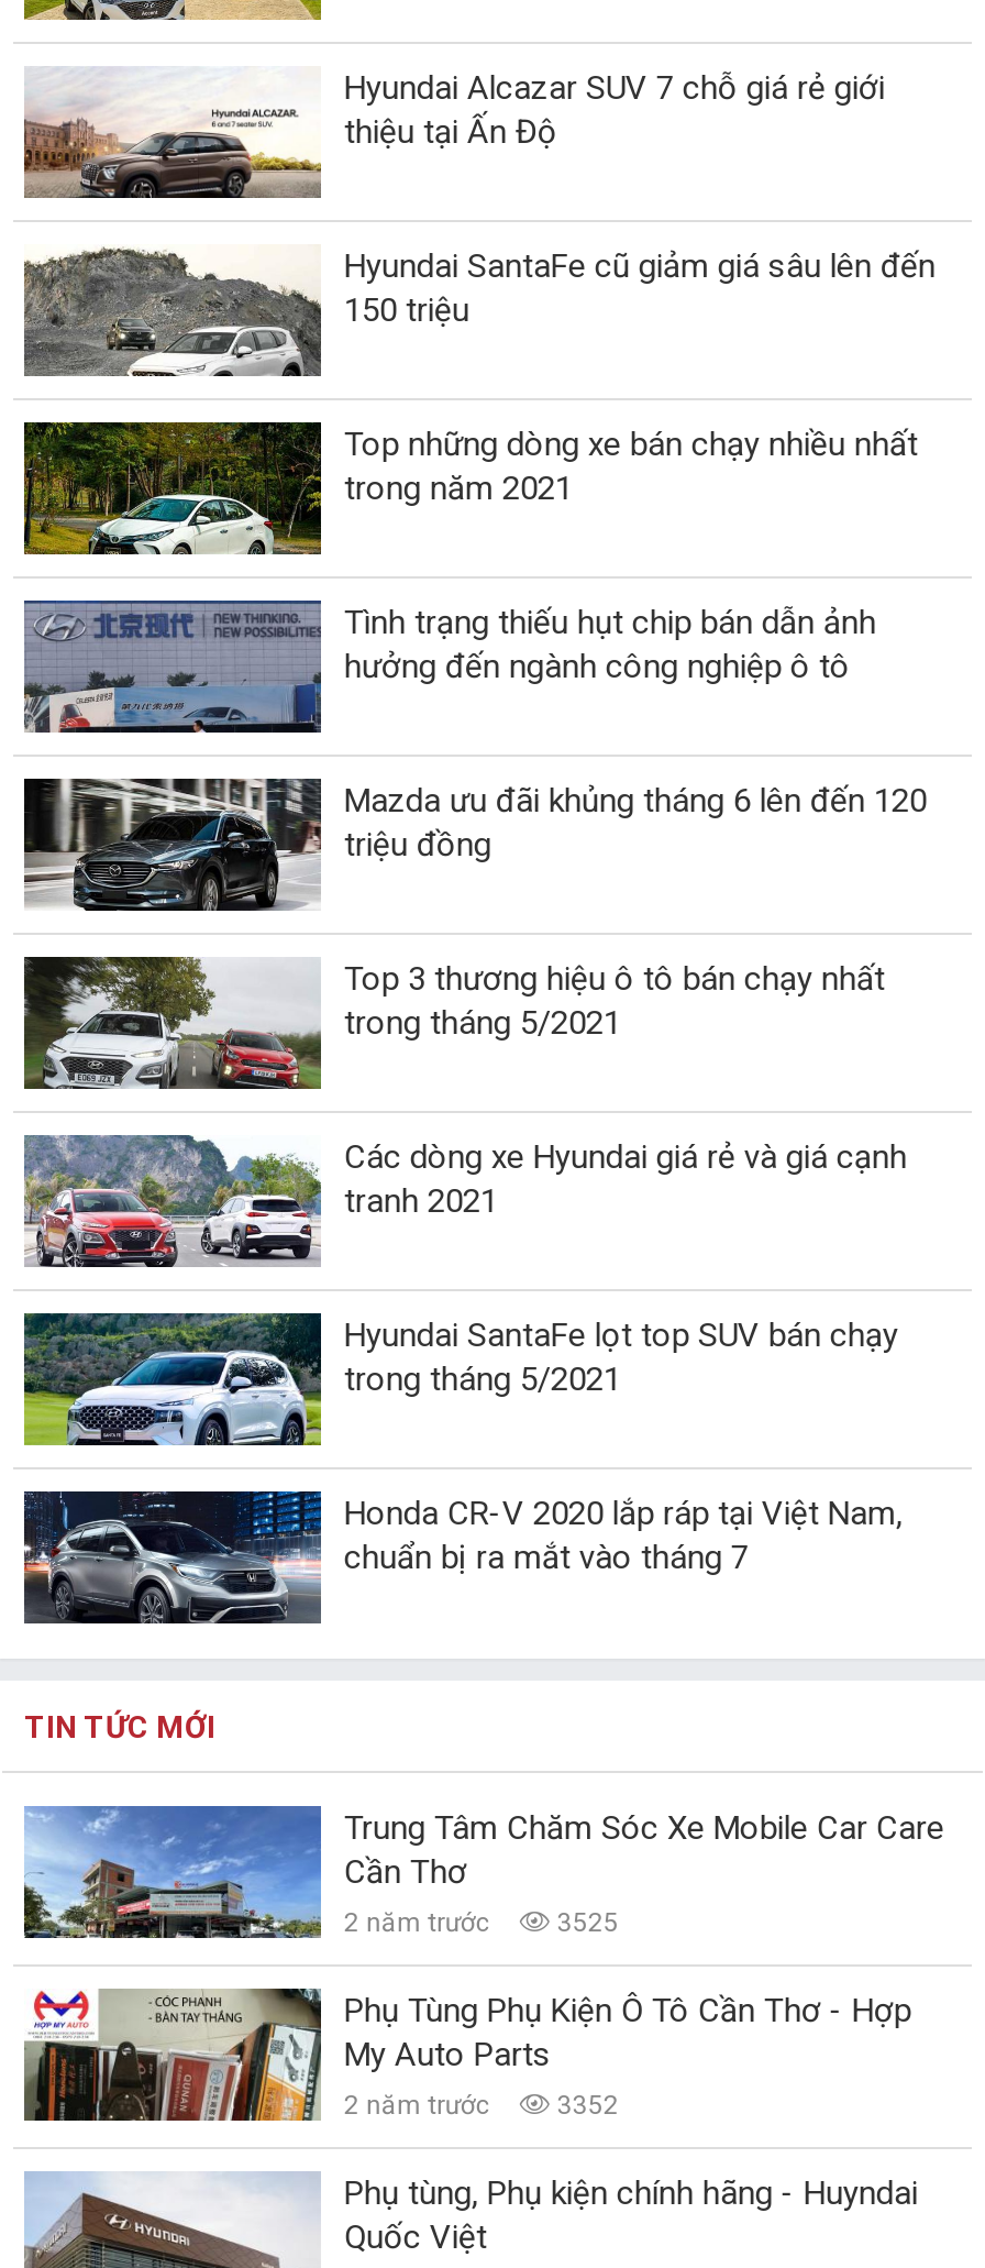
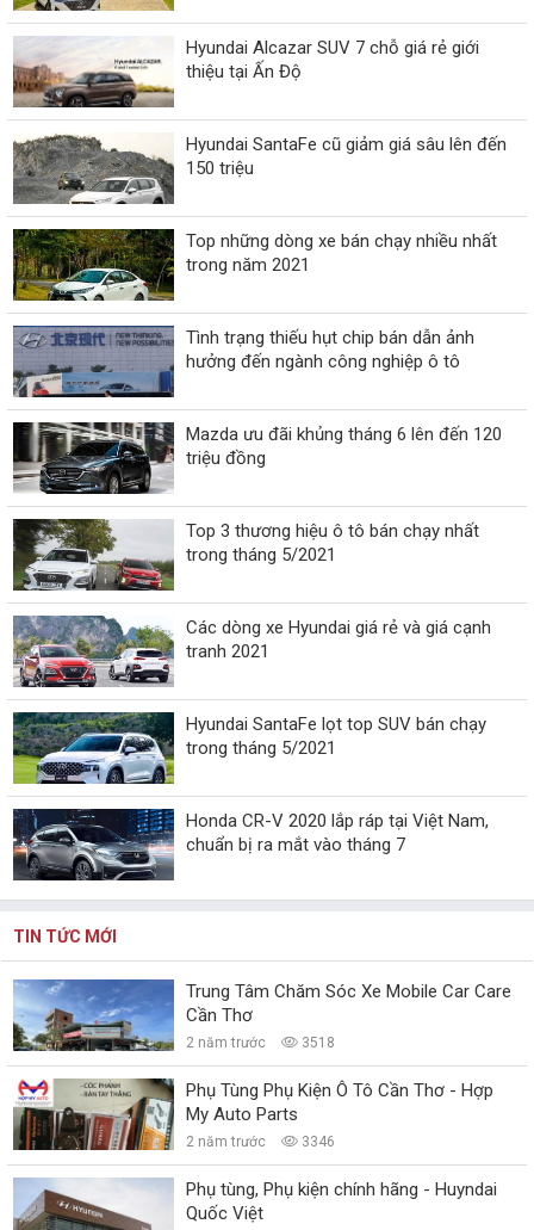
- 2 năm trước 3525
+ 2 năm trước 3518

- 2 năm trước 3352
+ 2 năm trước 3346
